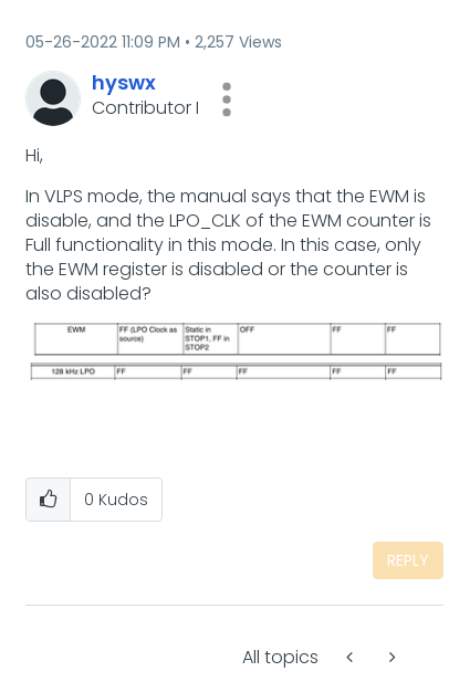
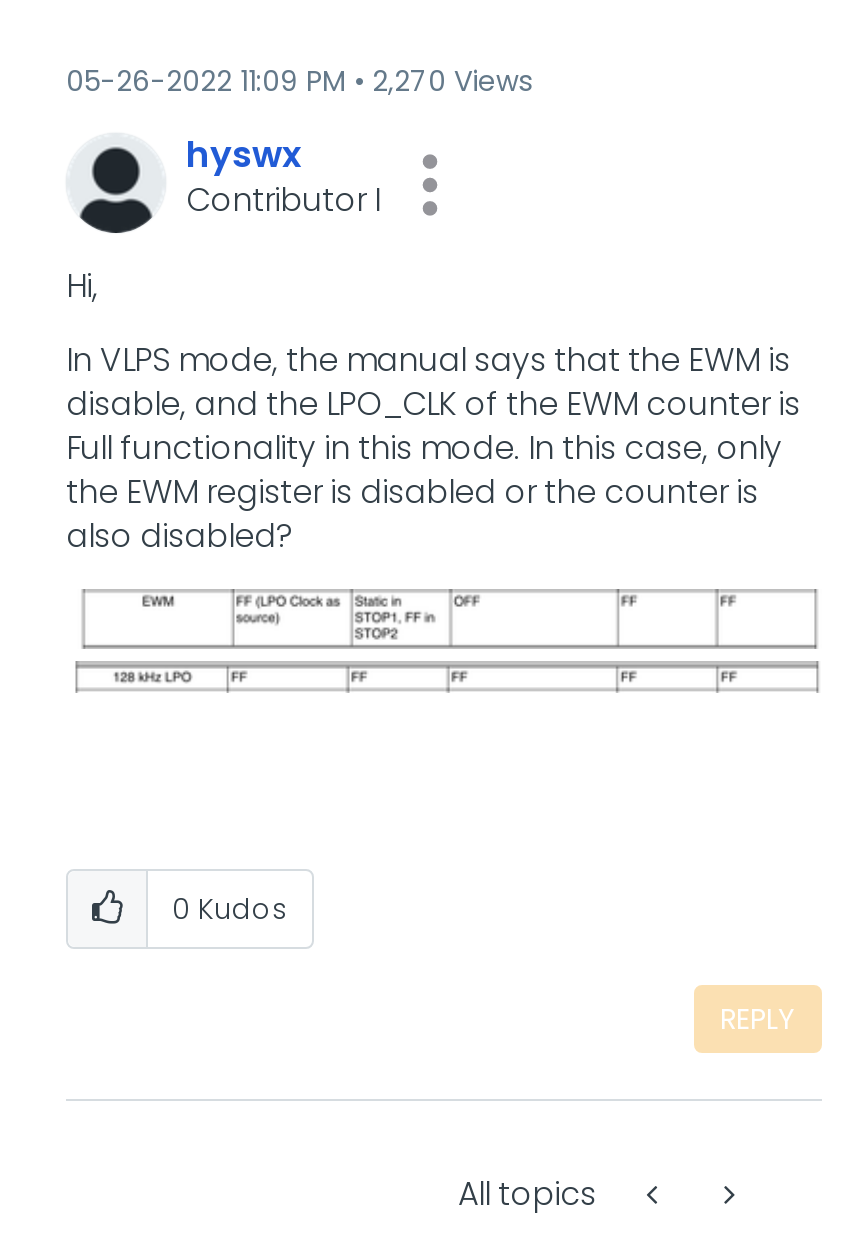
- 05-26-2022 11:09 PM 2,257 Views
+ 05-26-2022 11:09 PM 2,270 Views
